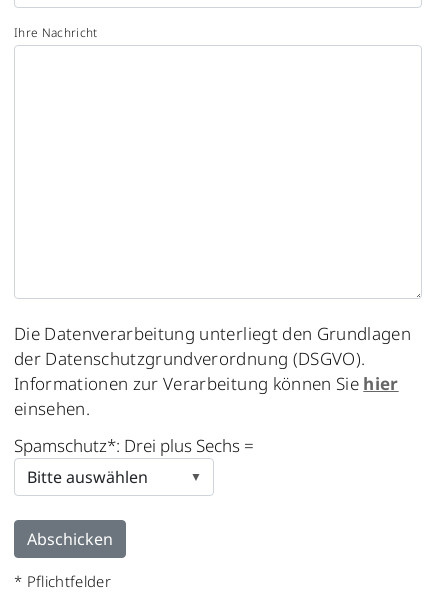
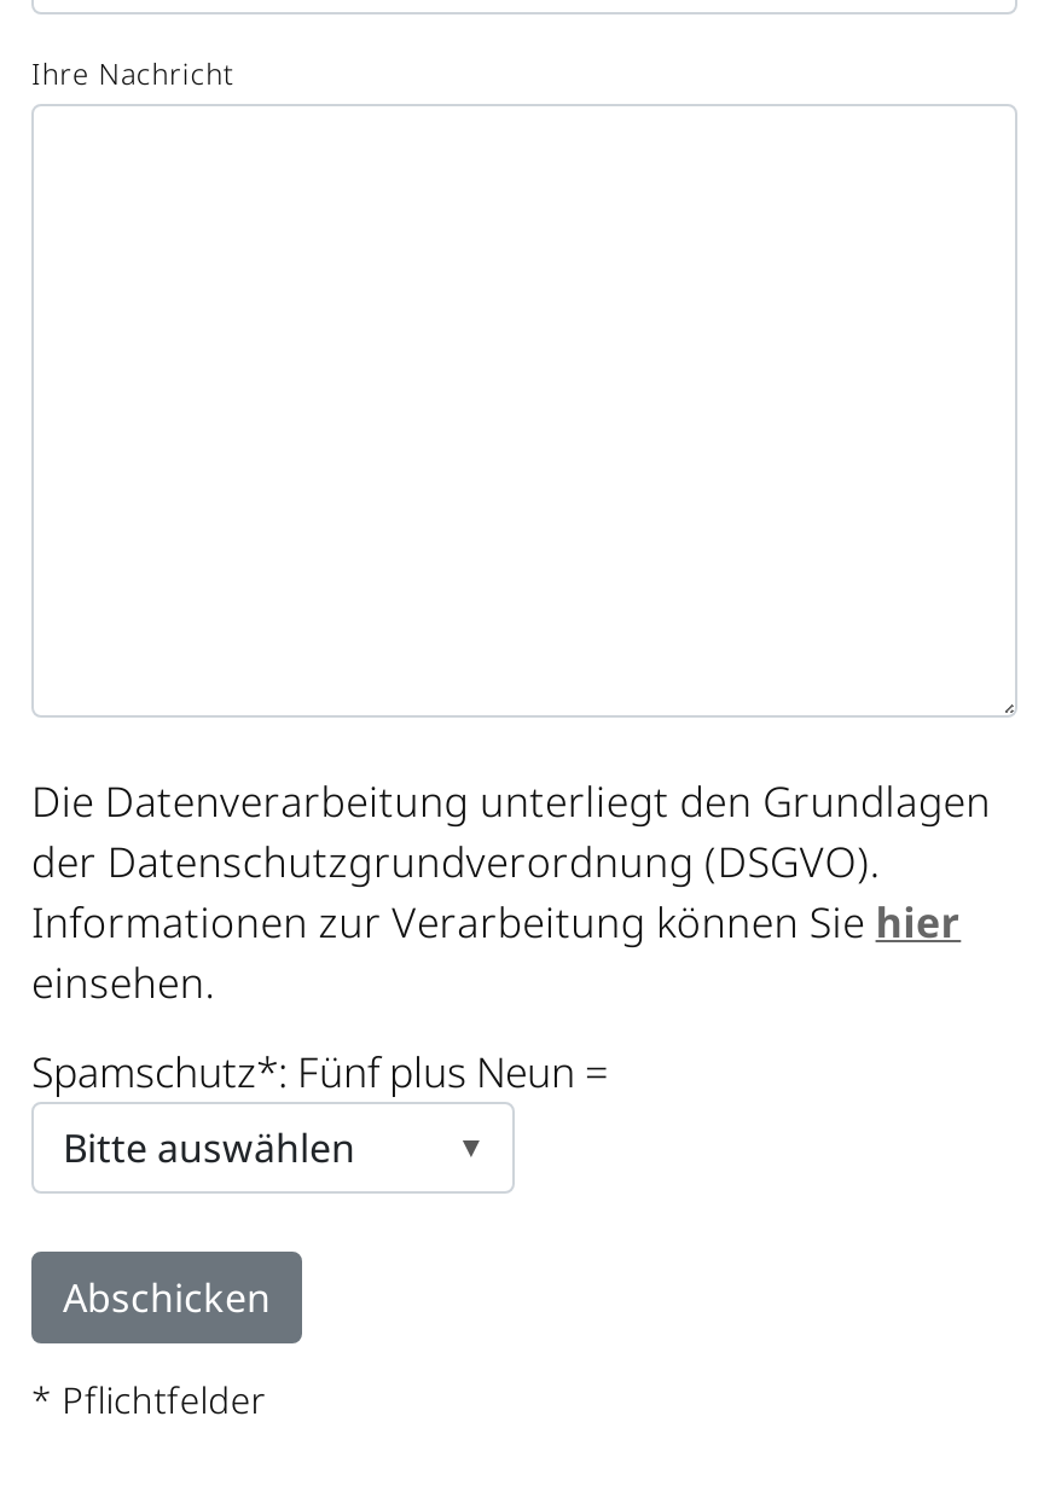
- Spamschutz*: Drei plus Sechs =
+ Spamschutz*: Fünf plus Neun =
